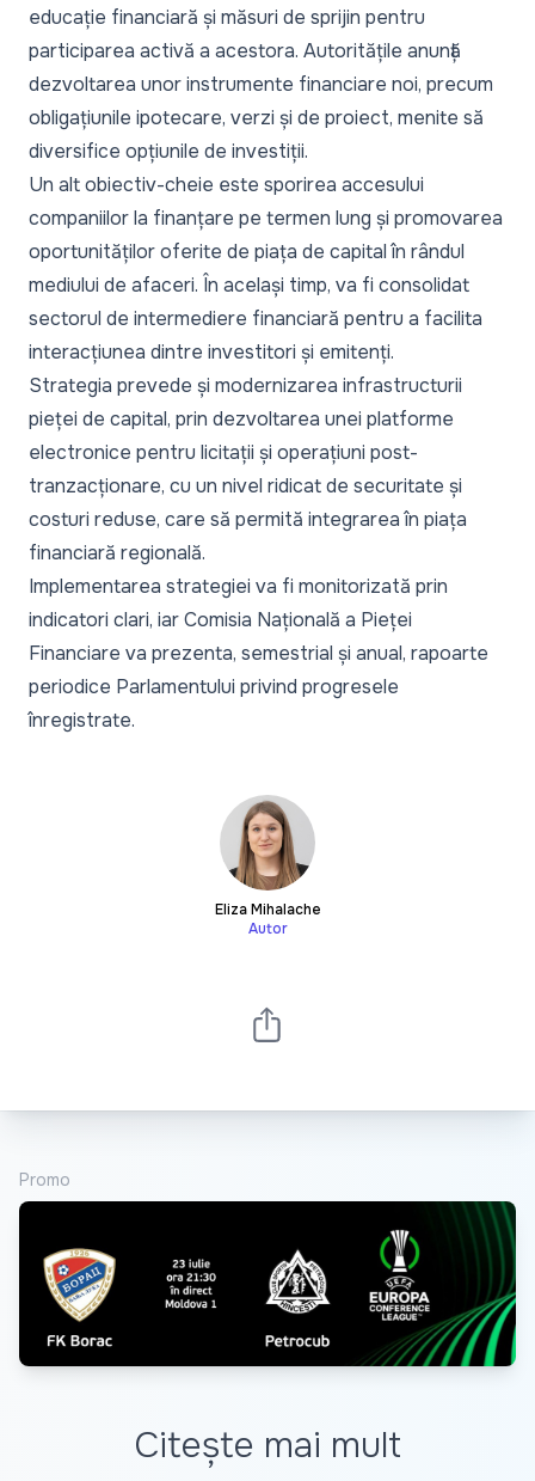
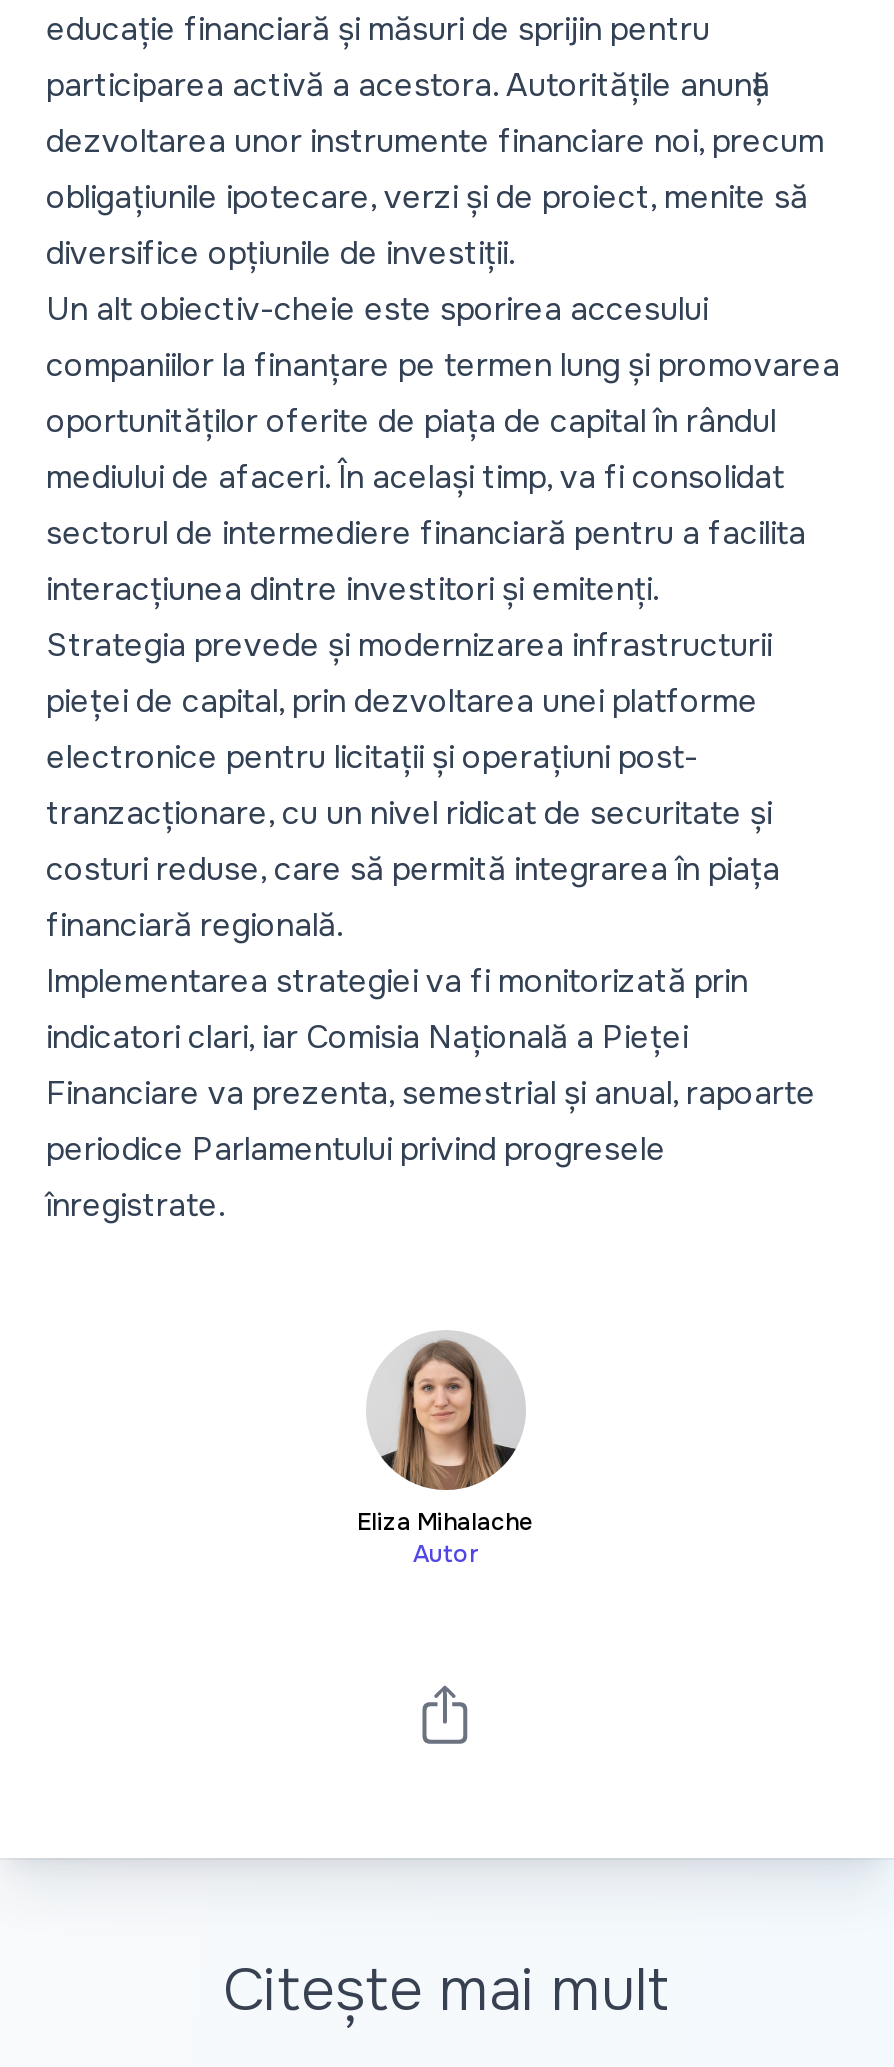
- Promo

- [image]
